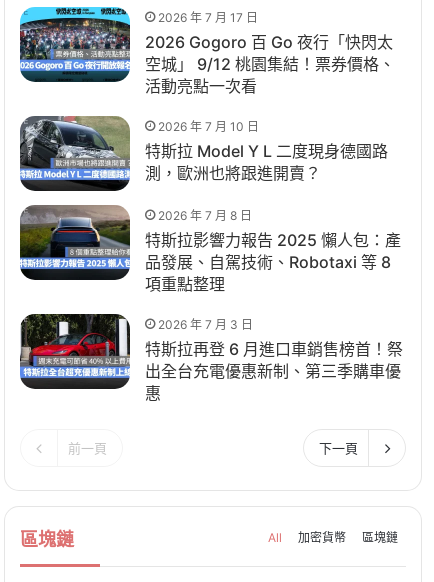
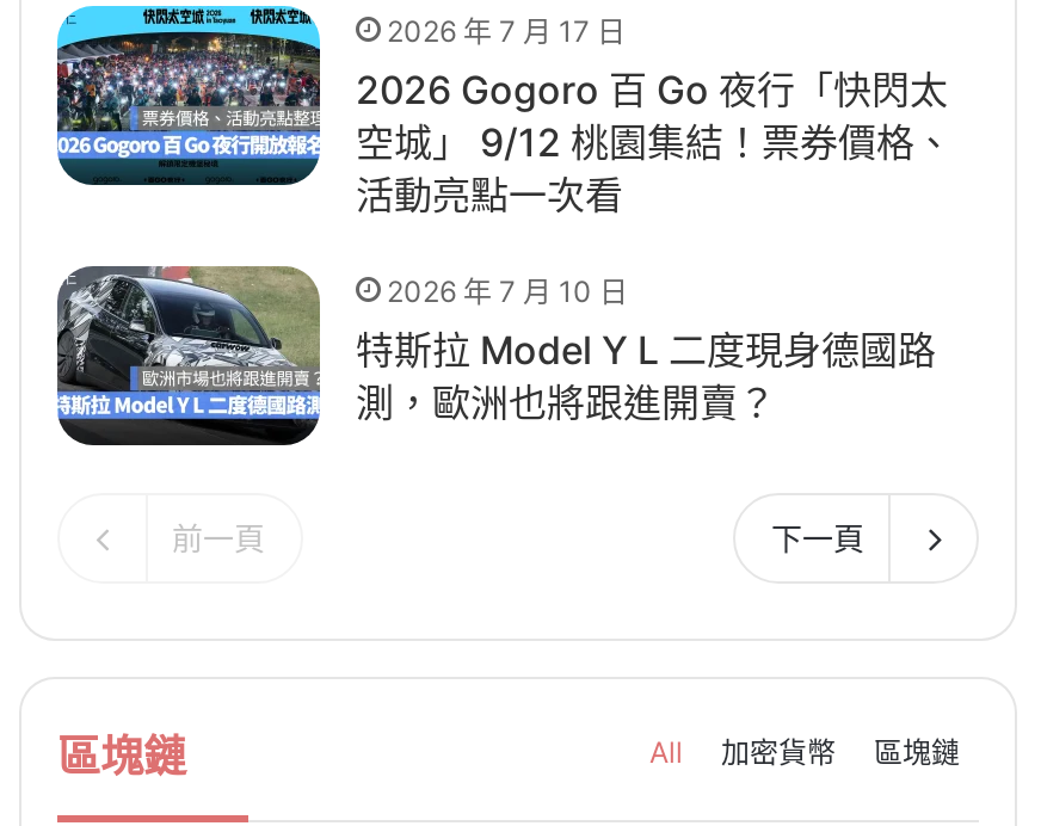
- [image]
- 2026 年 7 月 8 日
- 特斯拉影響力報告 2025 懶人包：產
- 品發展、自駕技術、Robotaxi 等 8
- 項重點整理
- 2026 年 7 月 3 日
- 特斯拉再登 6 月進口車銷售榜首！祭
- 出全台充電優惠新制、第三季購車優
- 惠

- [image]
